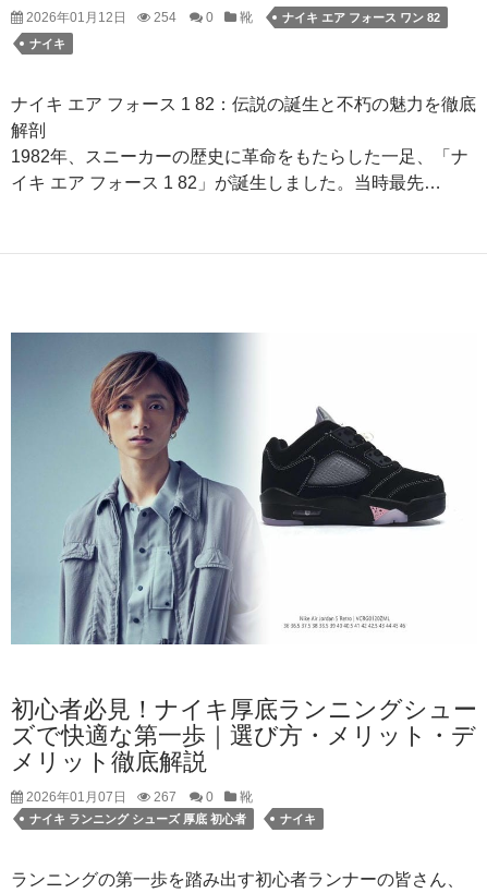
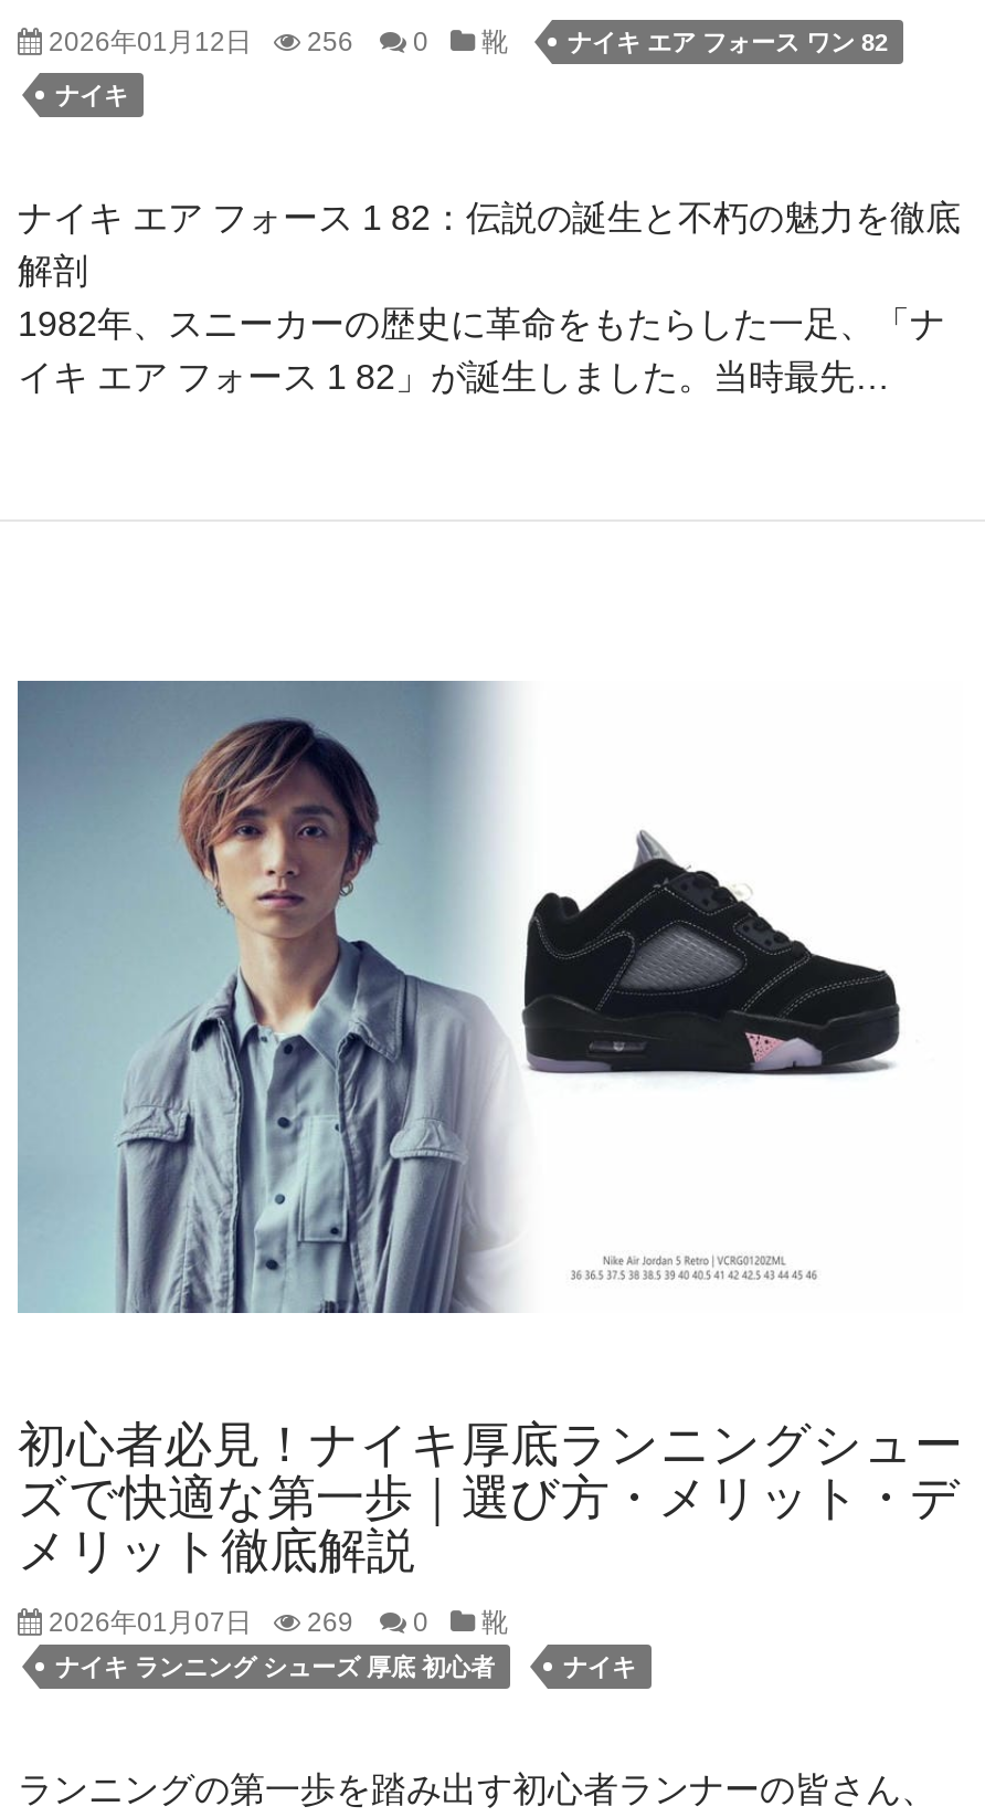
- 254
+ 256

- 267
+ 269
